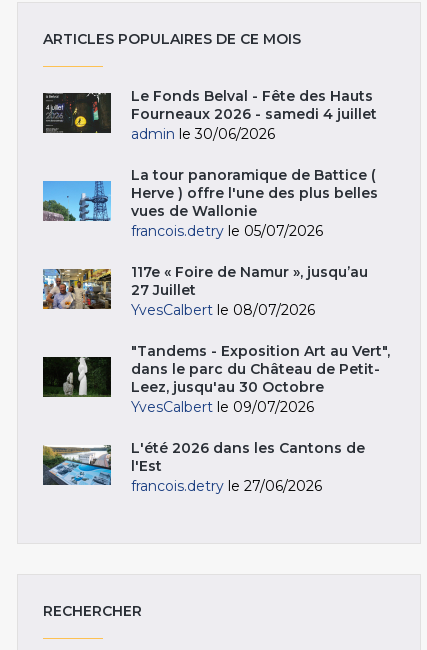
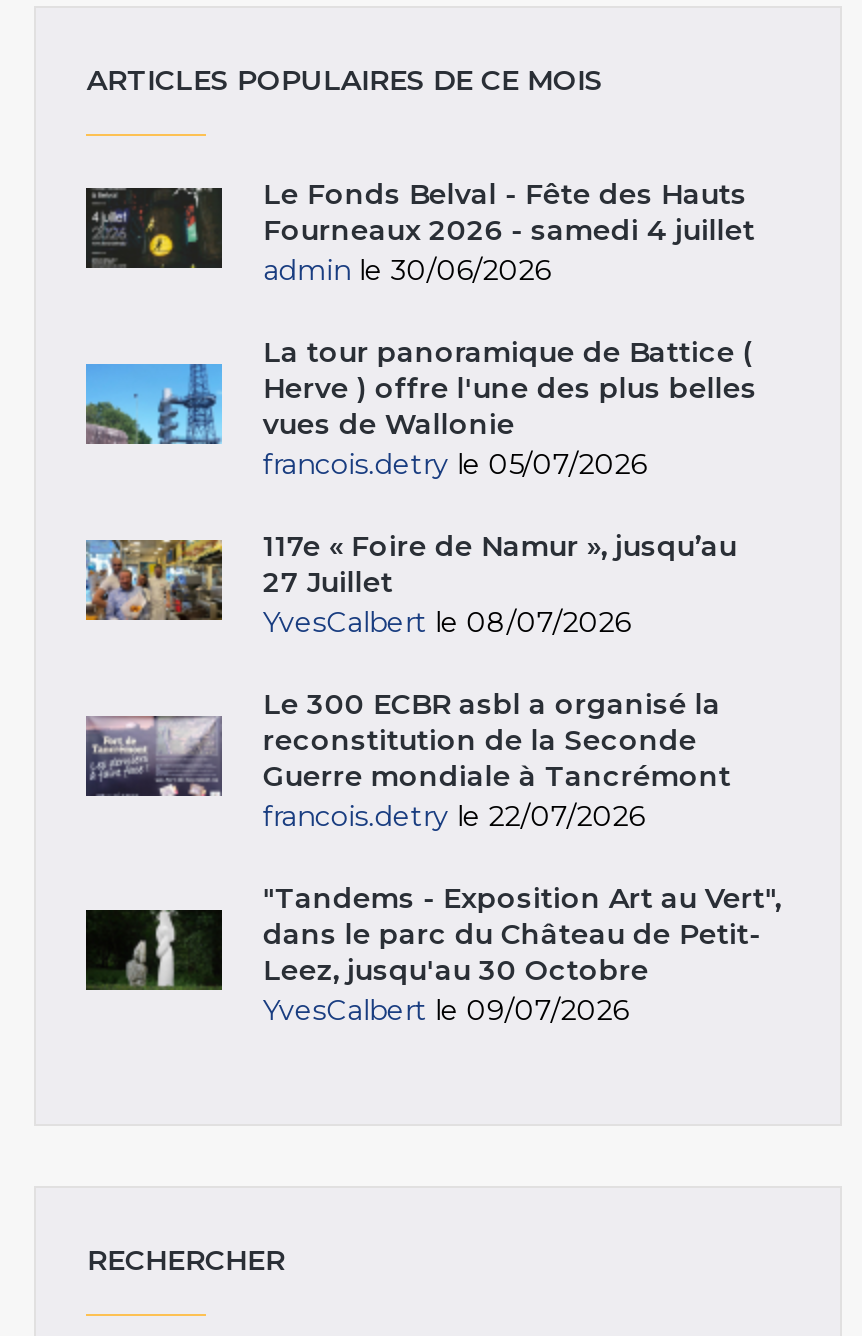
+ [image]
+ Le 300 ECBR asbl a organisé la
+ reconstitution de la Seconde
+ Guerre mondiale à Tancrémont
+ francois.detry le 22/07/2026

moved down: [image] | "Tandems - Exposition Art au Vert", | dans le parc du Château de Petit- | Leez, jusqu'au 30 Octobre | YvesCalbert le 09/07/2026

- [image]
- L'été 2026 dans les Cantons de
- l'Est
- francois.detry le 27/06/2026
